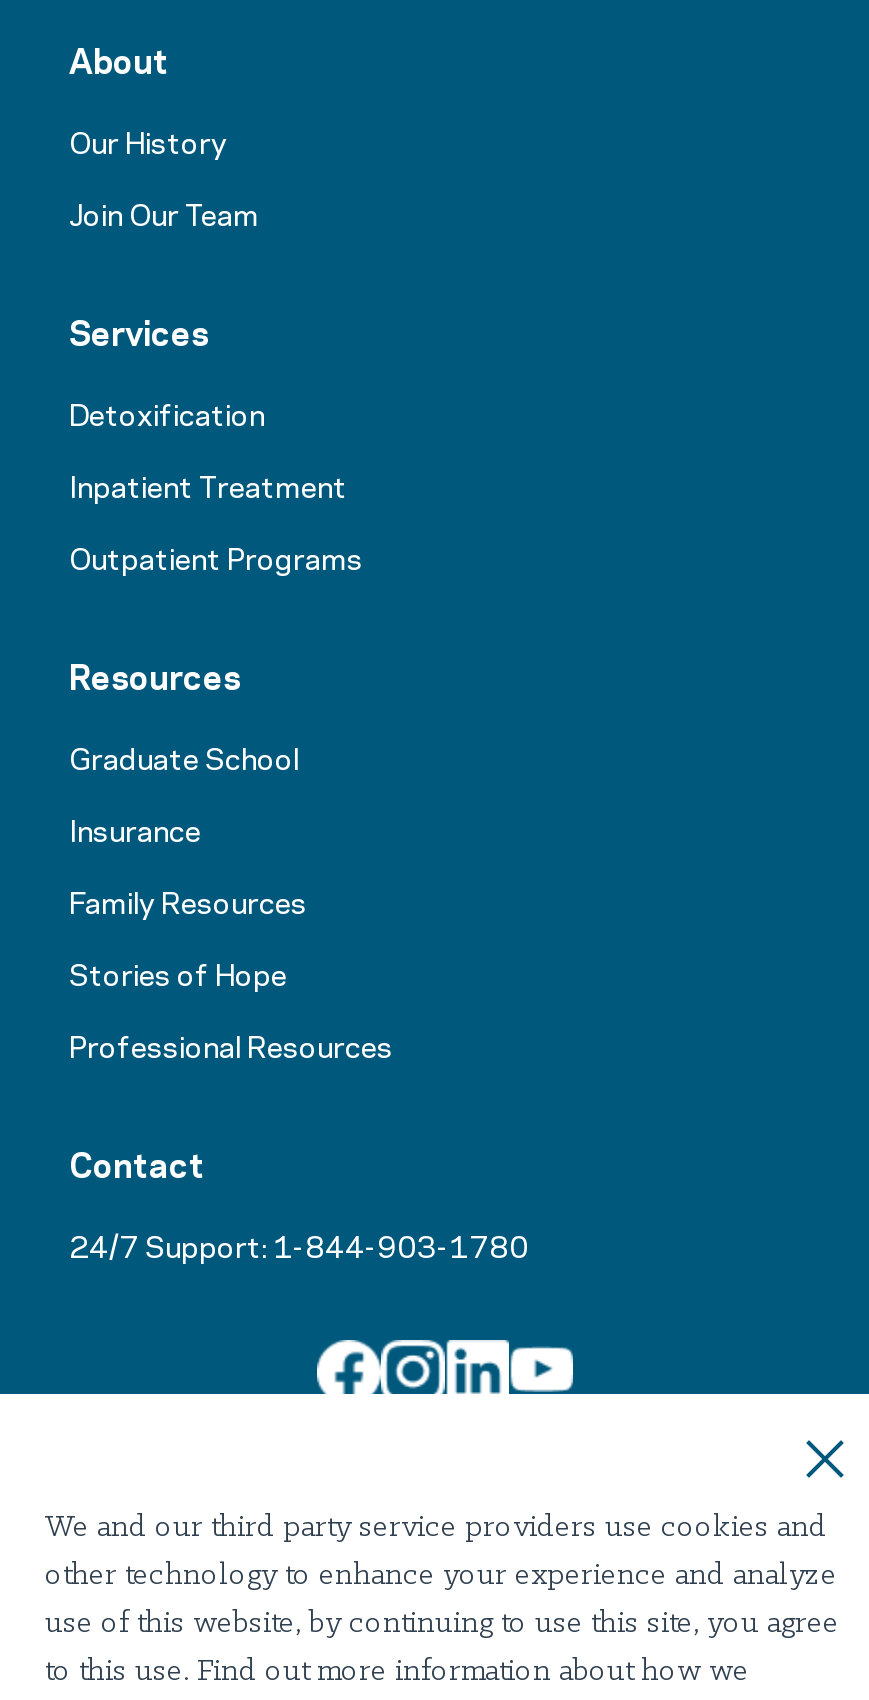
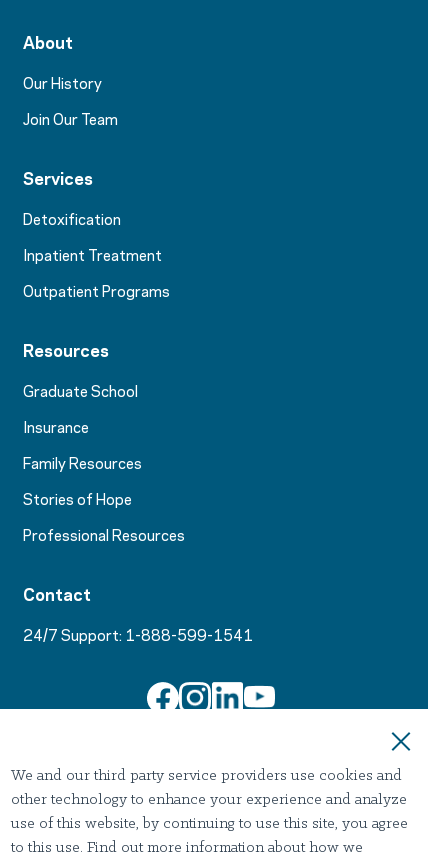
- 24/7 Support: 1-844-903-1780
+ 24/7 Support: 1-888-599-1541
